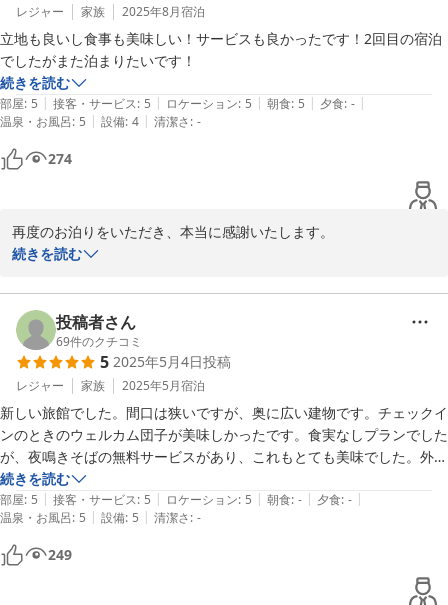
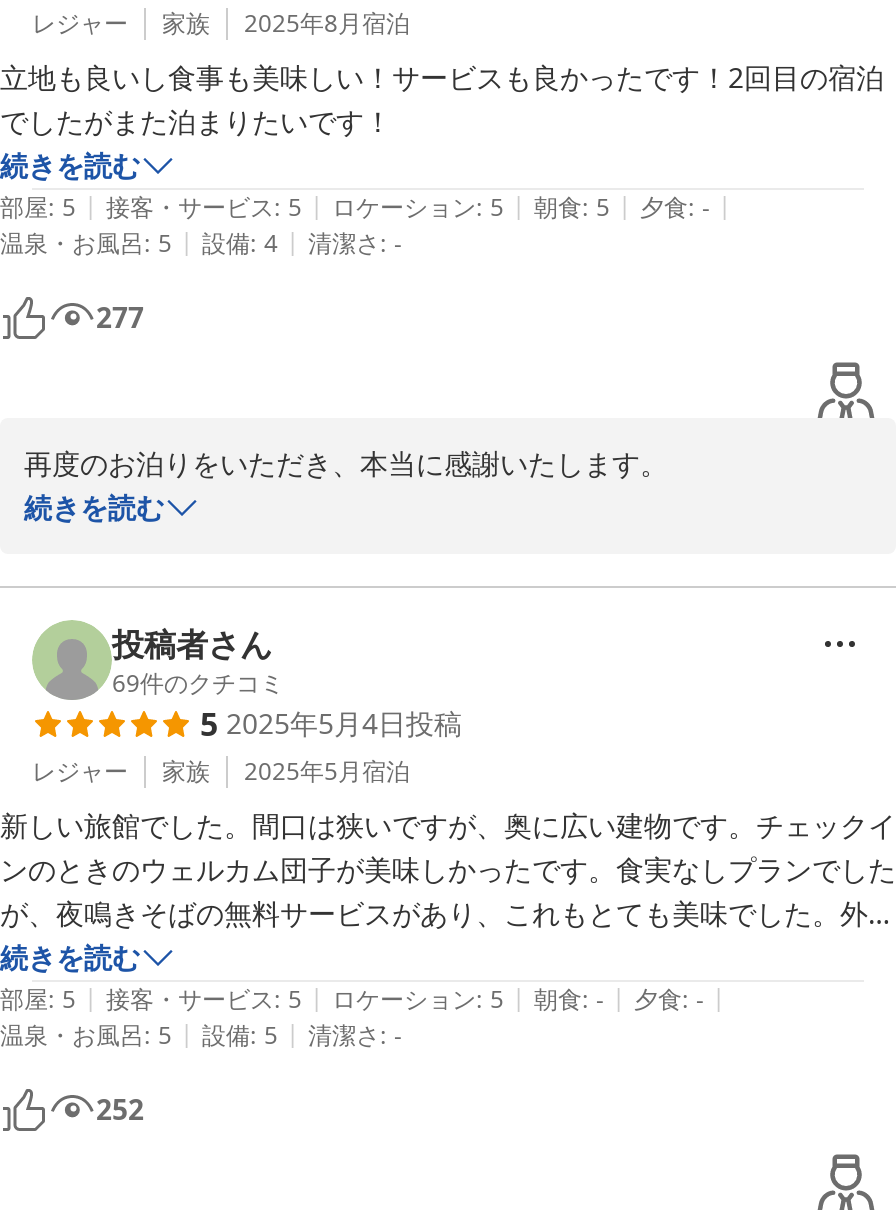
- 274
+ 277

- 249
+ 252
